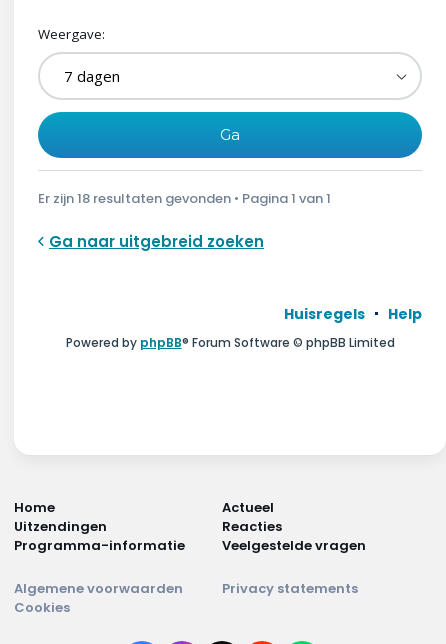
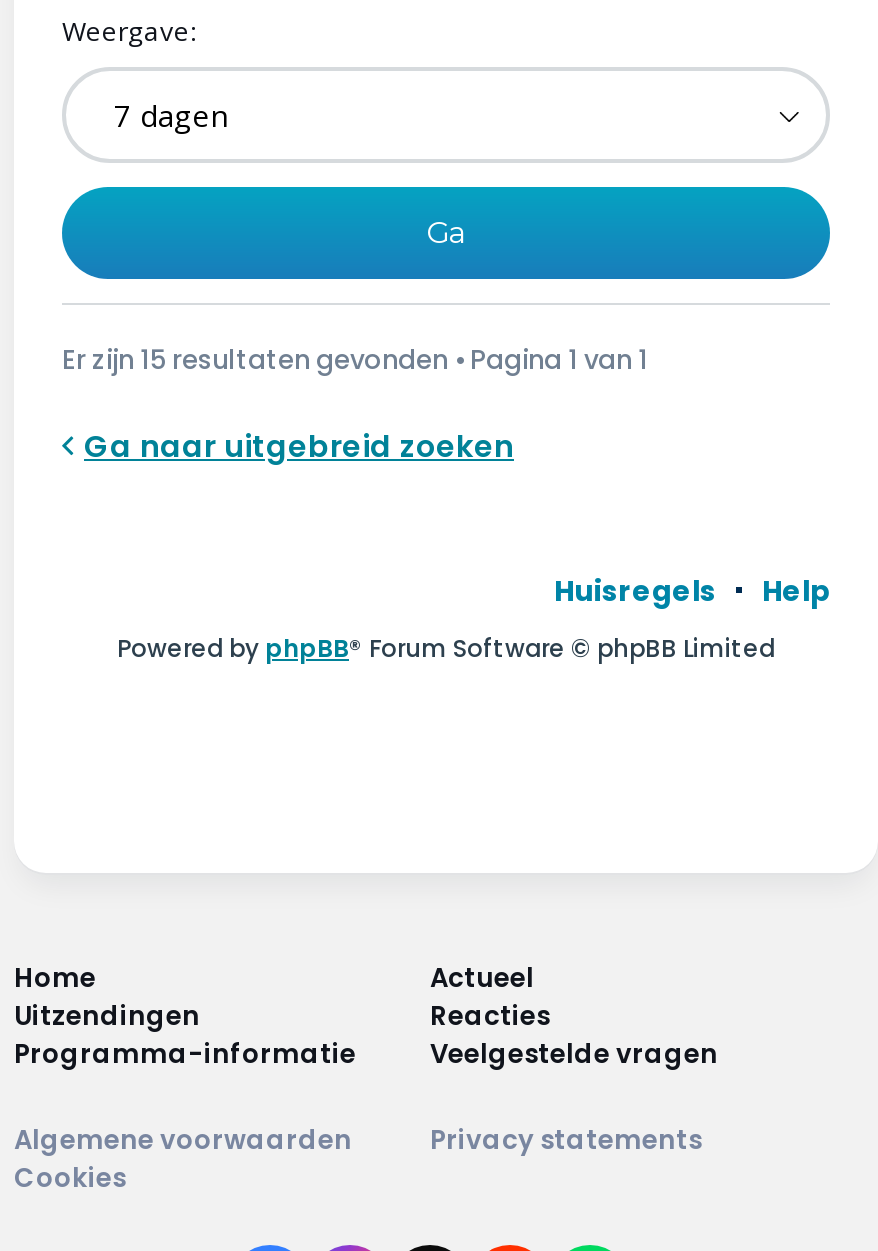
- Er zijn 18 resultaten gevonden • Pagina 1 van 1
+ Er zijn 15 resultaten gevonden • Pagina 1 van 1
